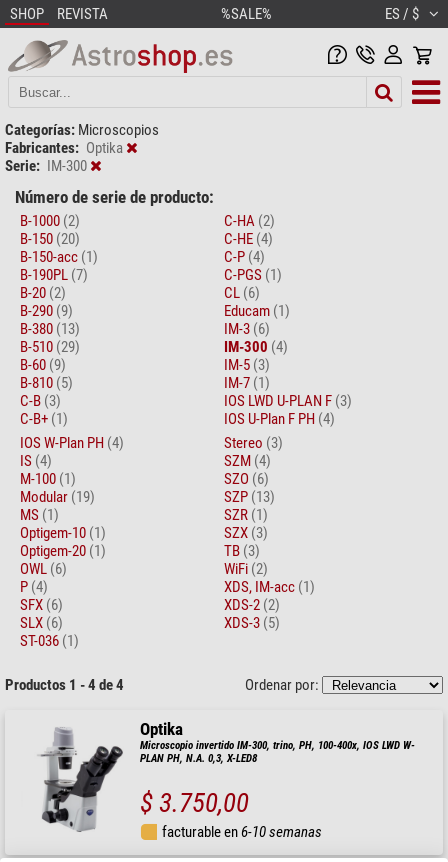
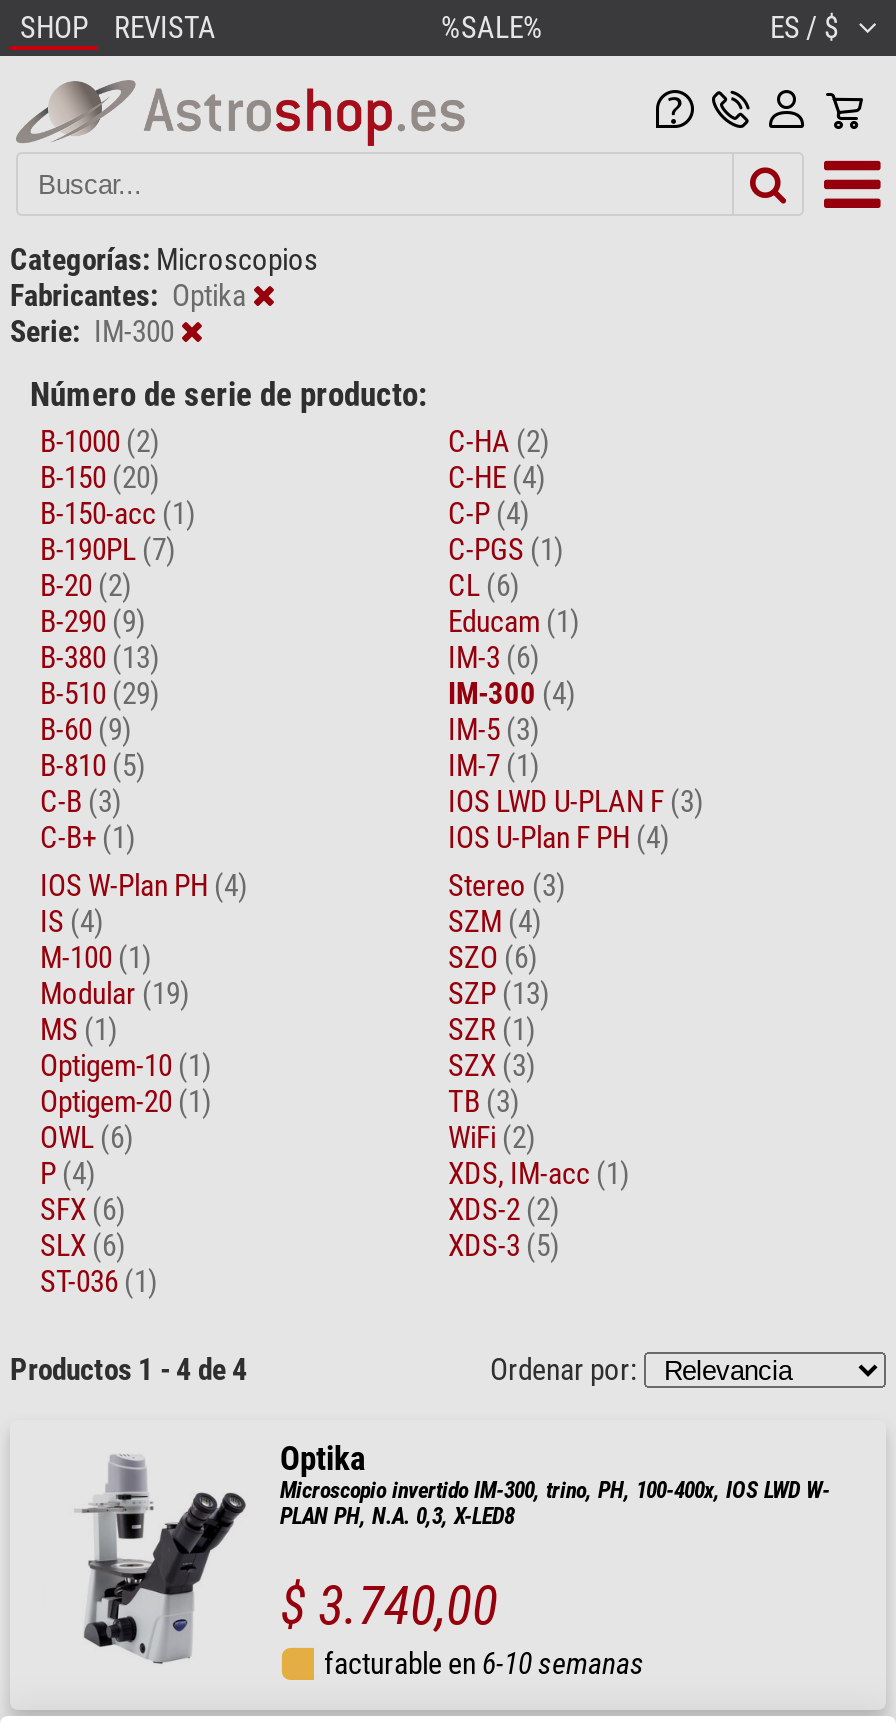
- $ 3.750,00
+ $ 3.740,00
